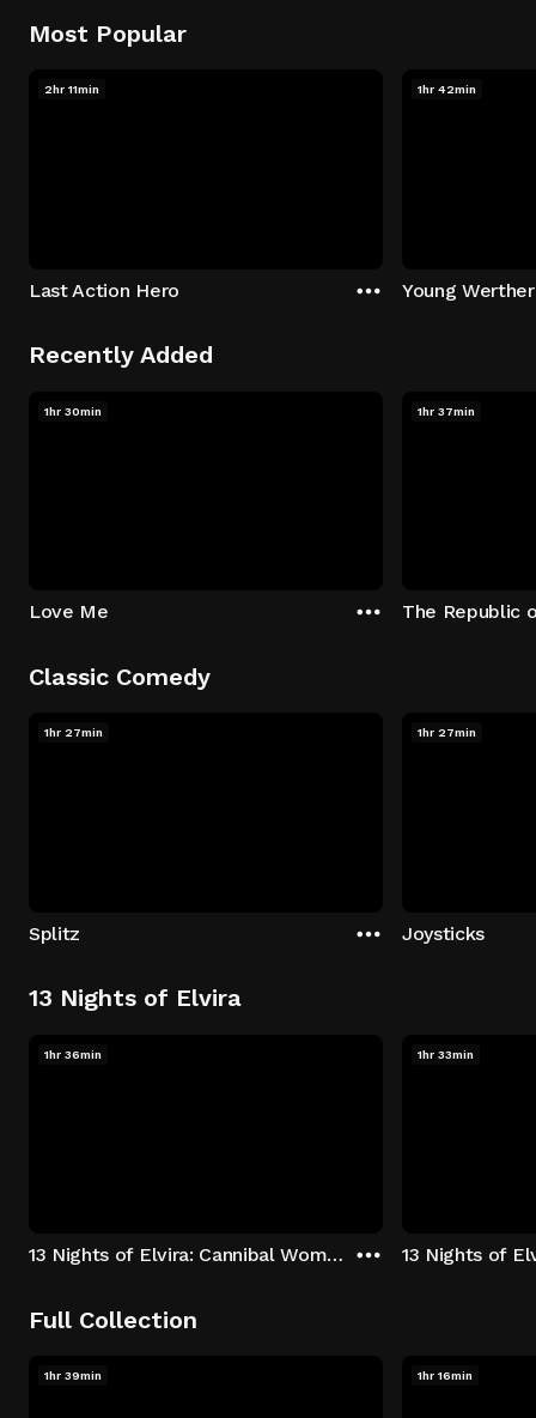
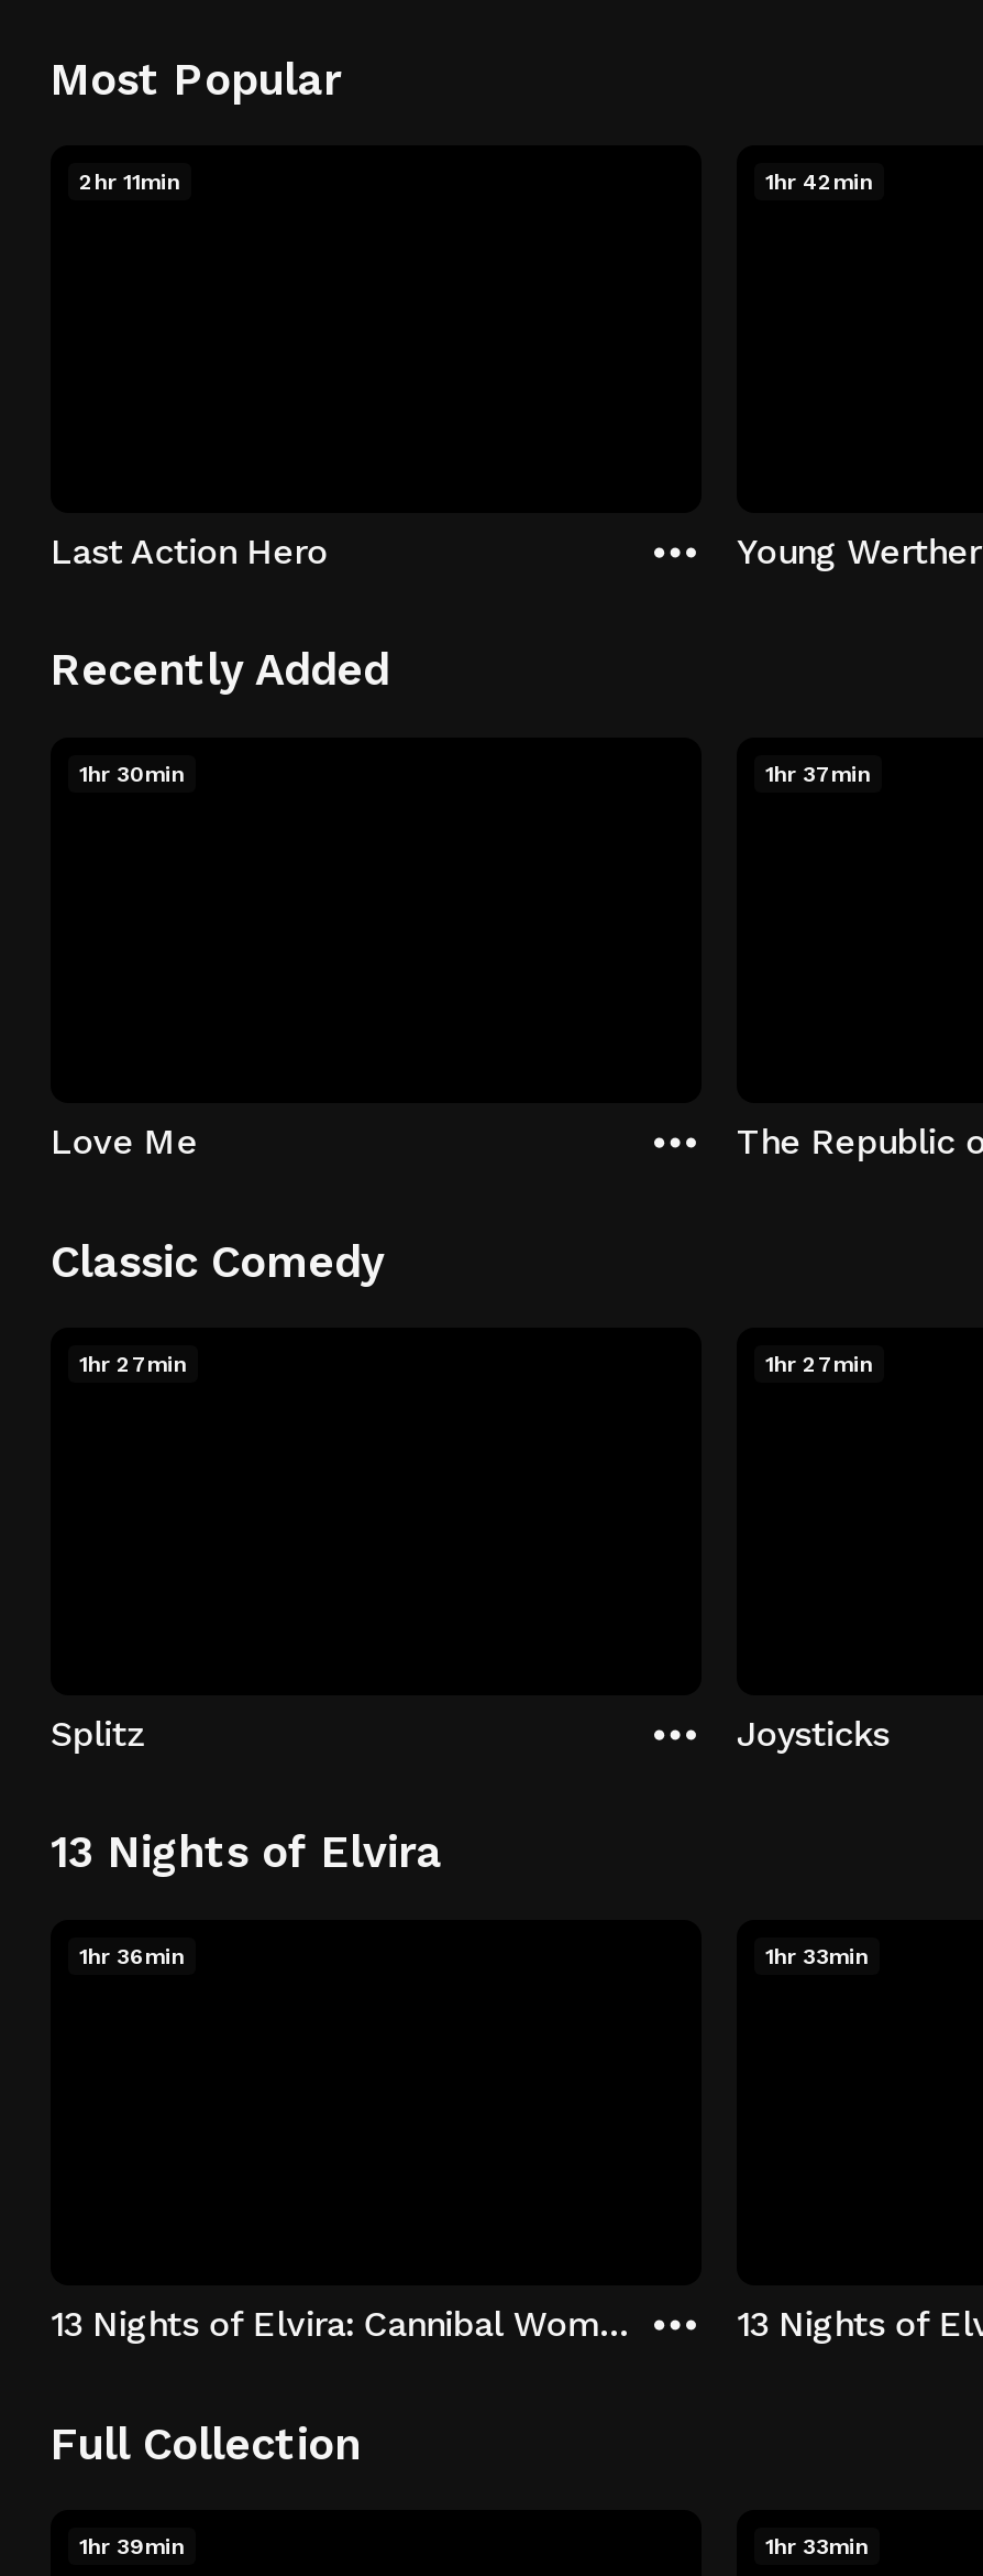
- 1hr 16min
+ 1hr 33min
